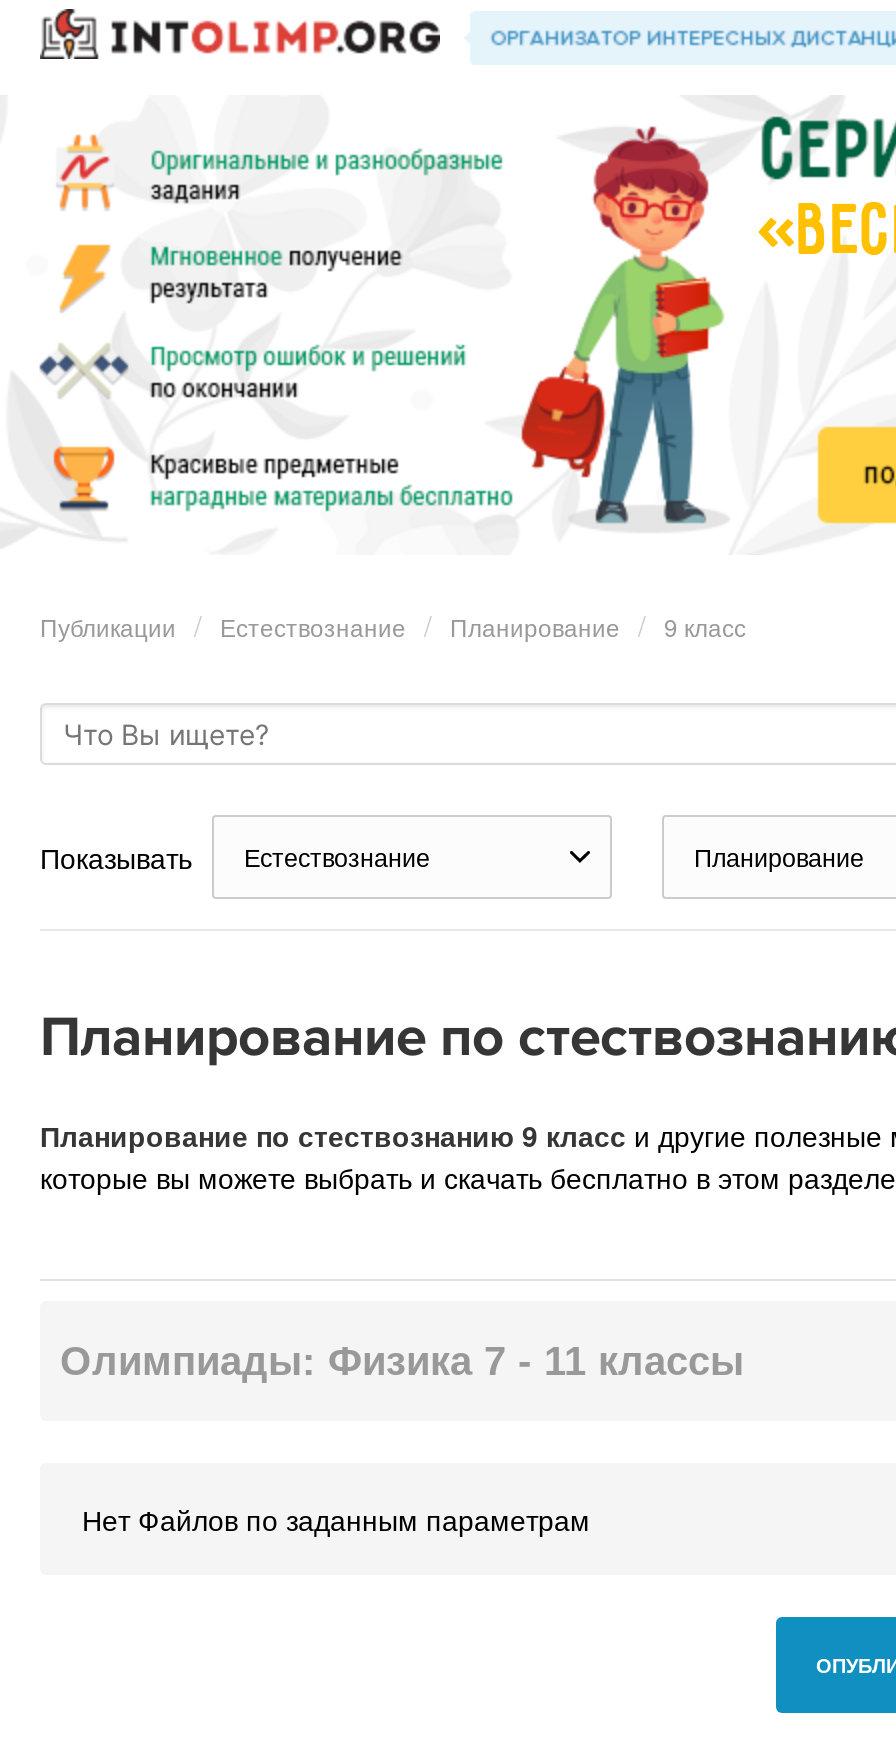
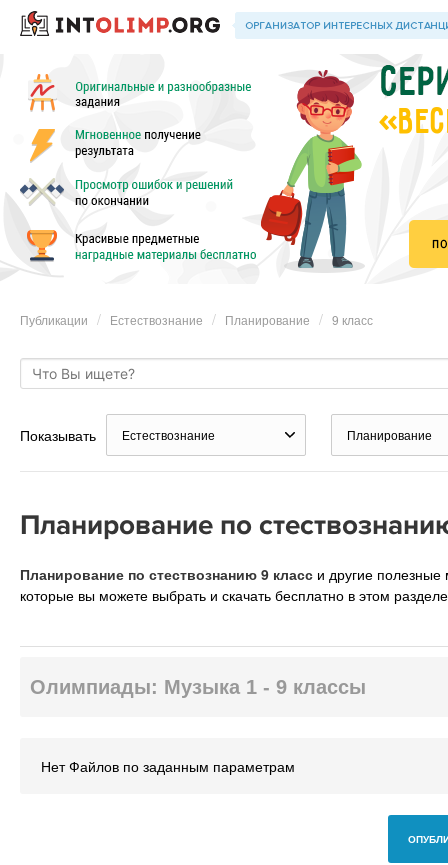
- Олимпиады: Физика 7 - 11 классы
+ Олимпиады: Музыка 1 - 9 классы
